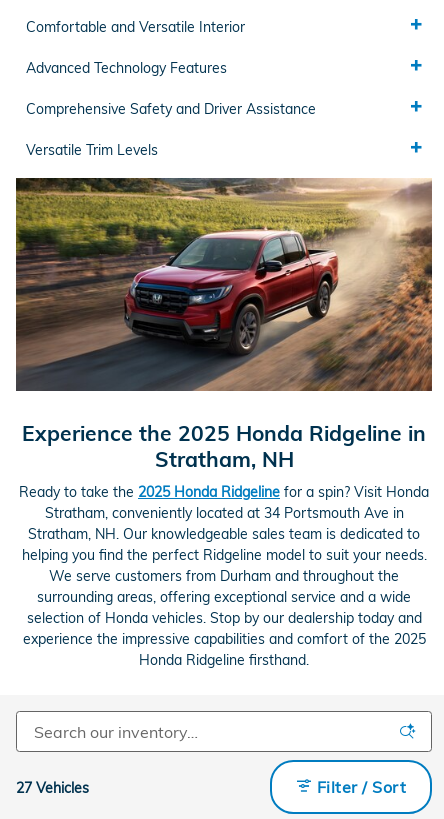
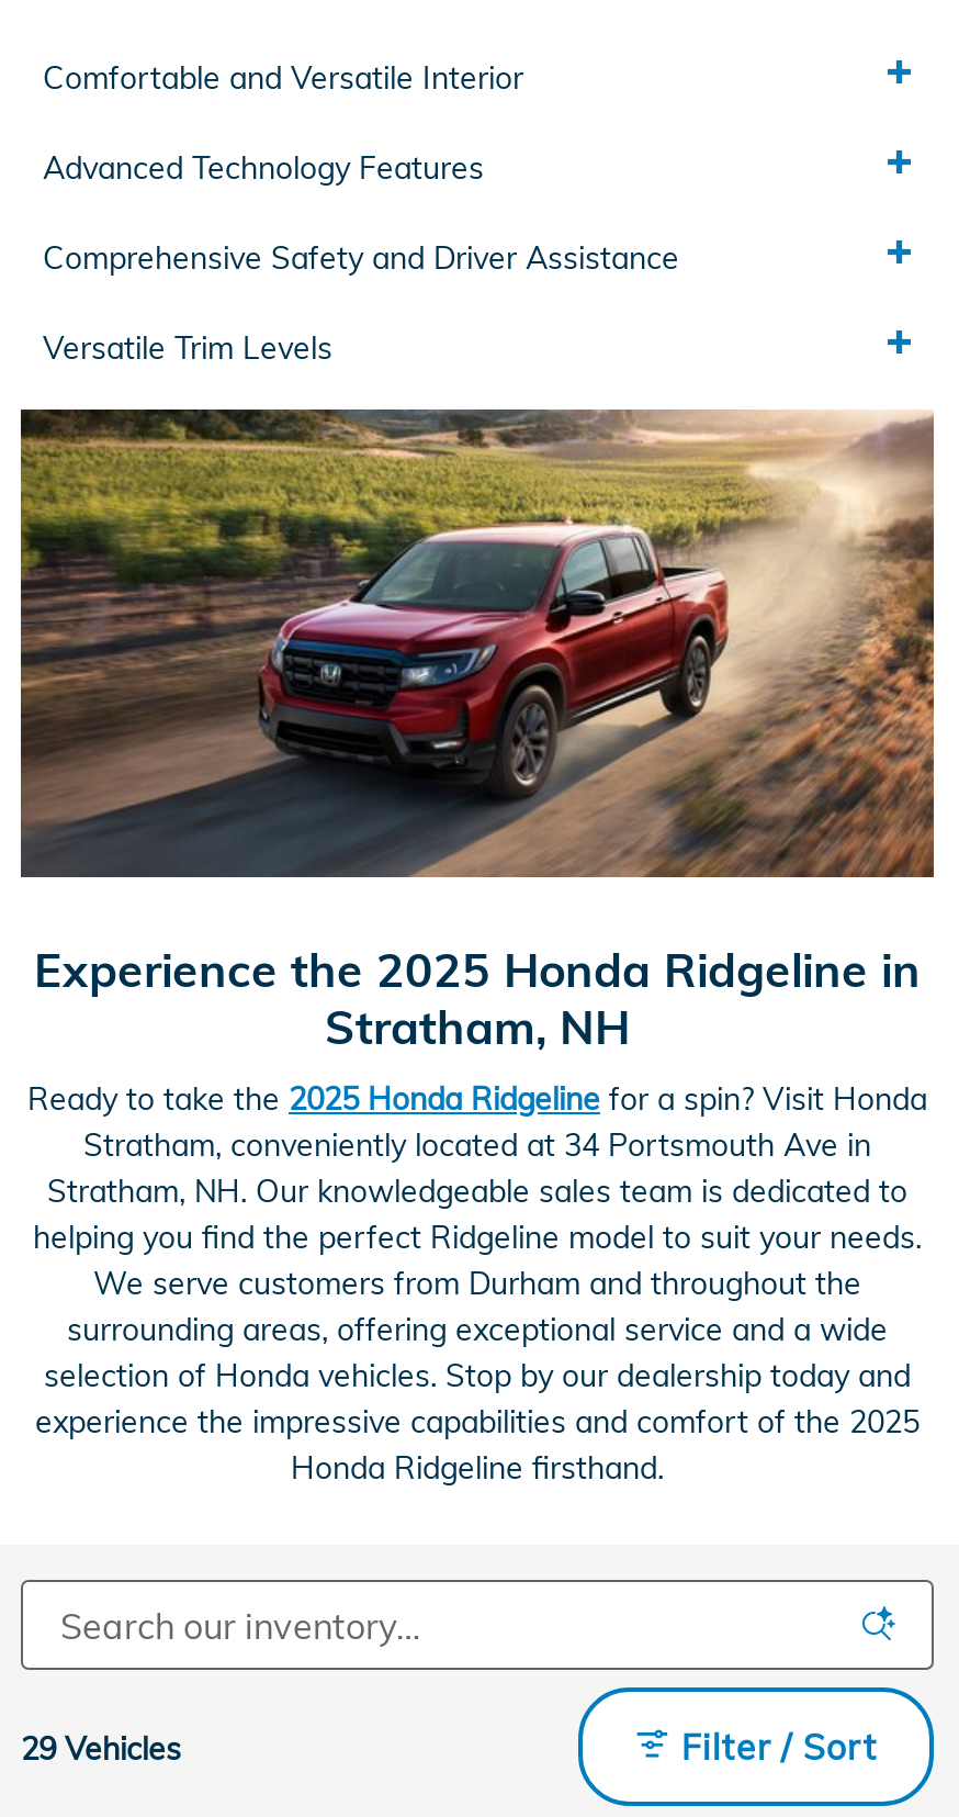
- 27 Vehicles
+ 29 Vehicles
